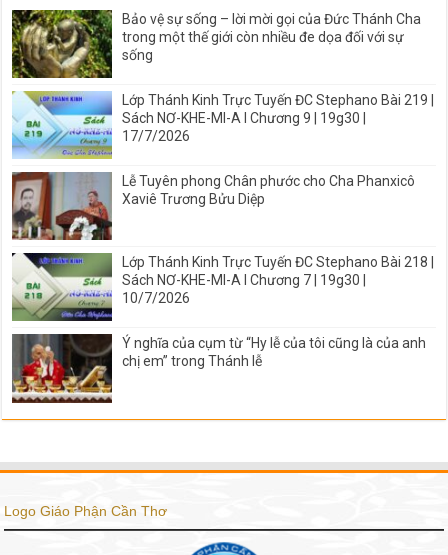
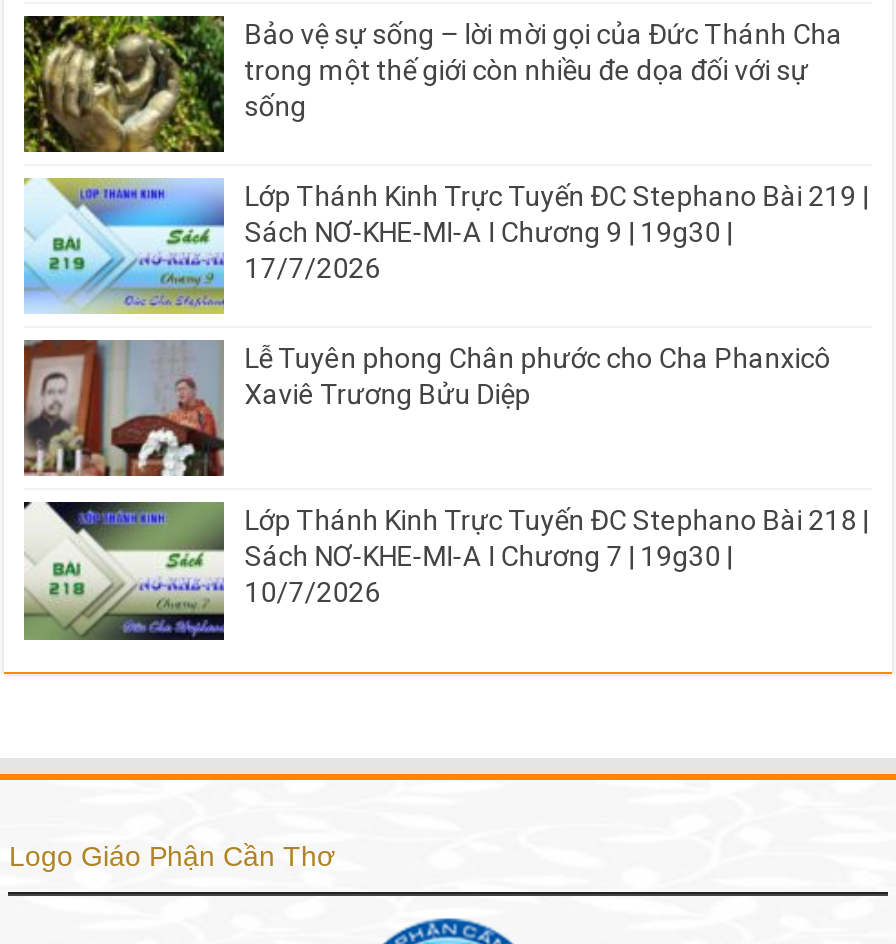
- [image]
- Ý nghĩa của cụm từ “Hy lễ của tôi cũng là của anh
- chị em” trong Thánh lễ
